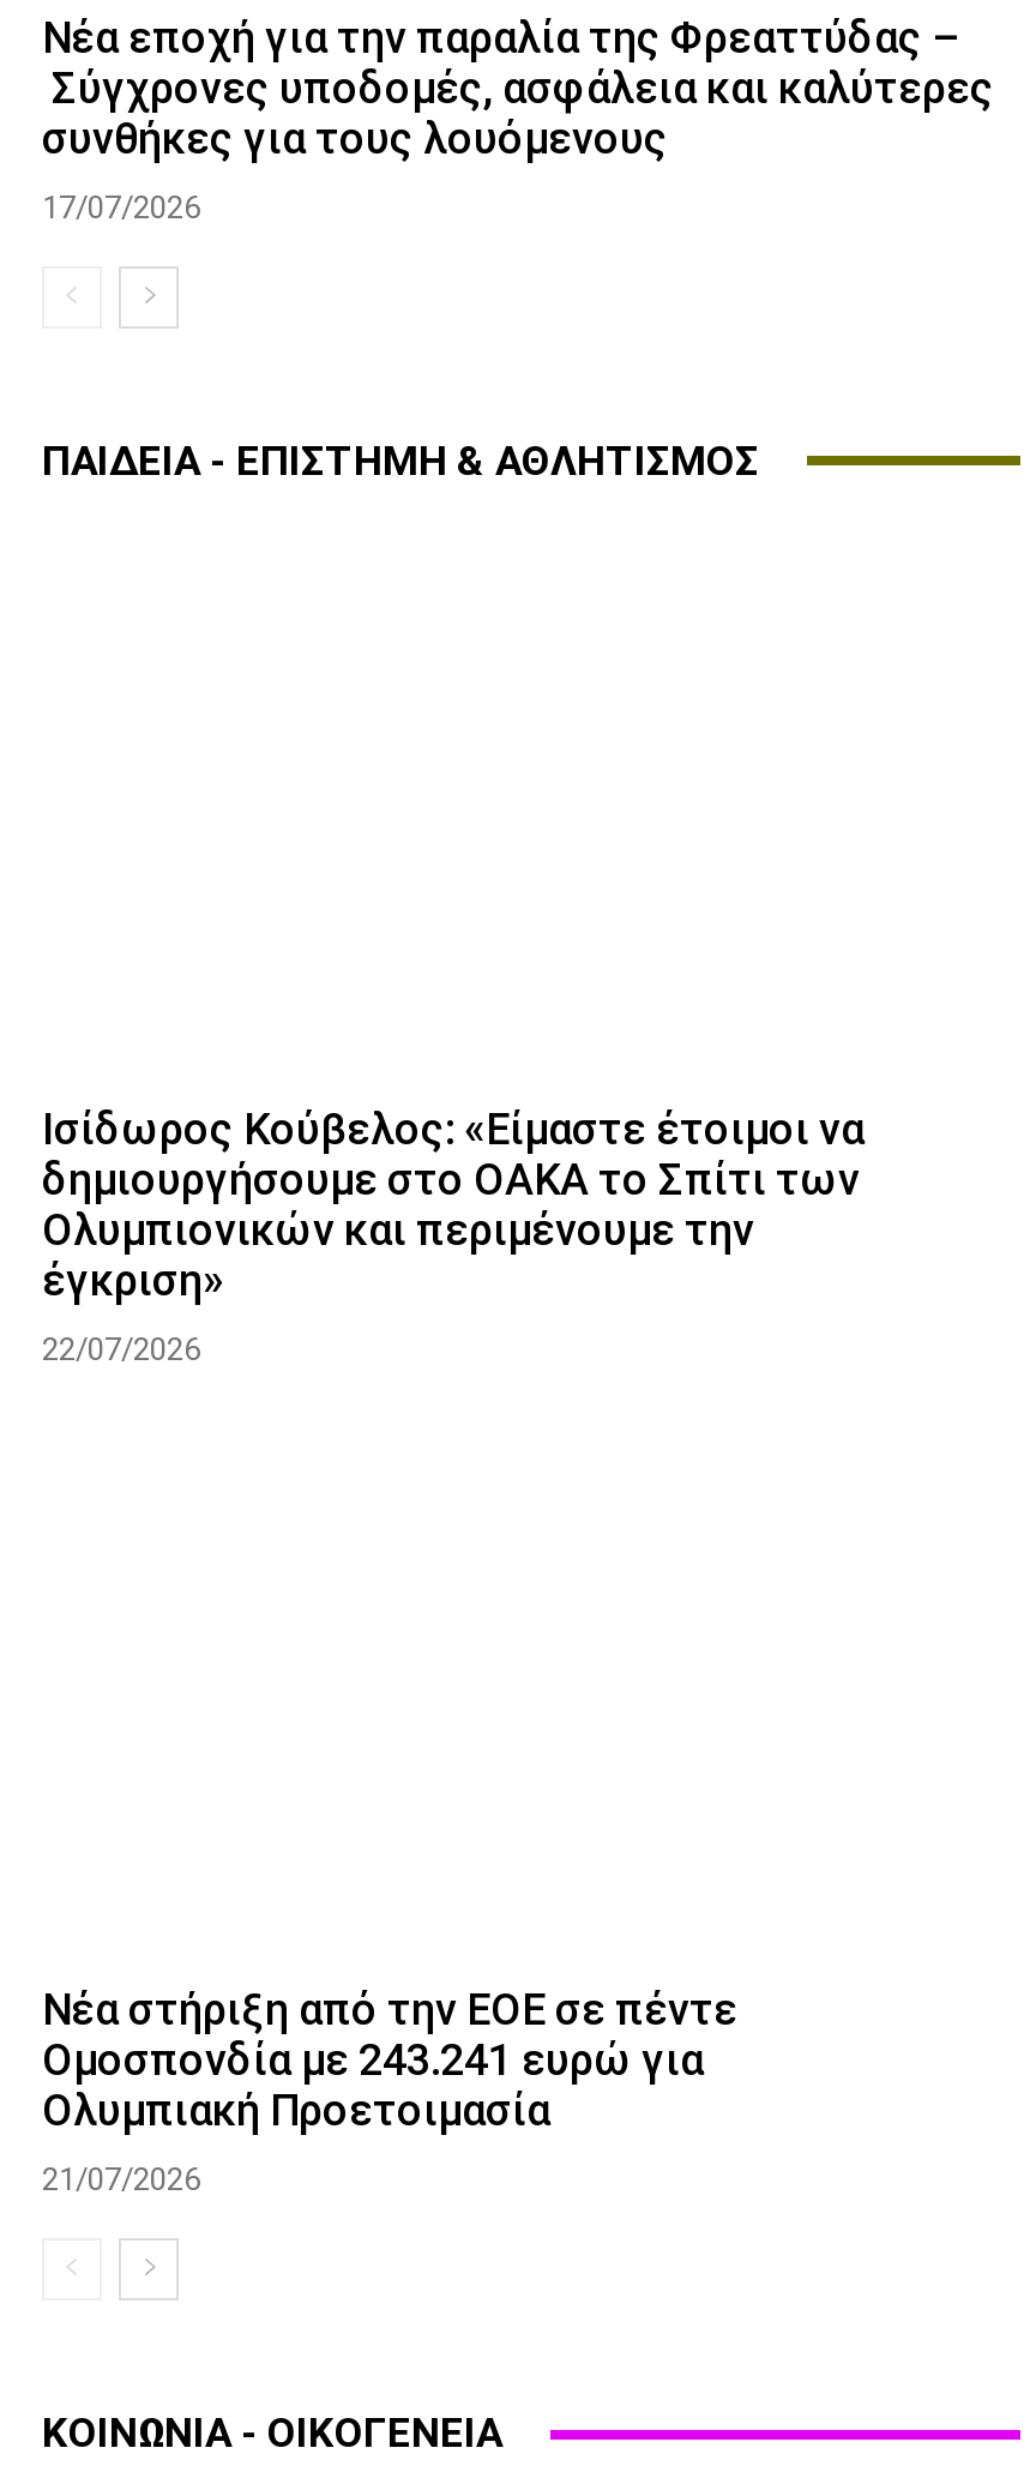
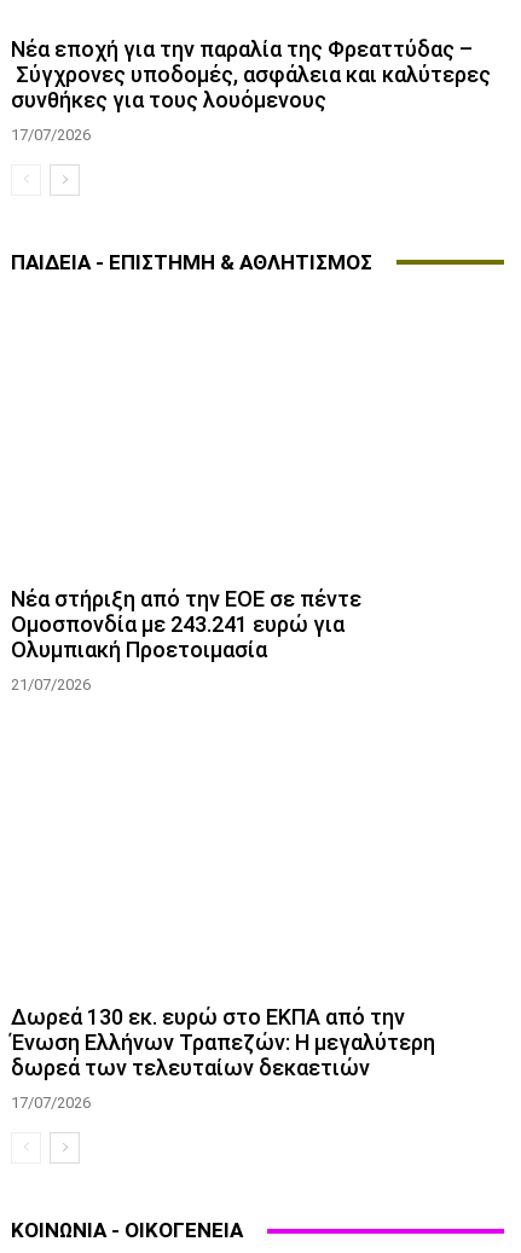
- Ισίδωρος Κούβελος: «Είμαστε έτοιμοι να
- δημιουργήσουμε στο ΟΑΚΑ το Σπίτι των
- Ολυμπιονικών και περιμένουμε την
- έγκριση»
- 22/07/2026

moved up: Νέα στήριξη από την ΕΟΕ σε πέντε | Ομοσπονδία με 243.241 ευρώ για | Ολυμπιακή Προετοιμασία | 21/07/2026

+ Δωρεά 130 εκ. ευρώ στο ΕΚΠΑ από την
+ Ένωση Ελλήνων Τραπεζών: Η μεγαλύτερη
+ δωρεά των τελευταίων δεκαετιών
+ 17/07/2026
